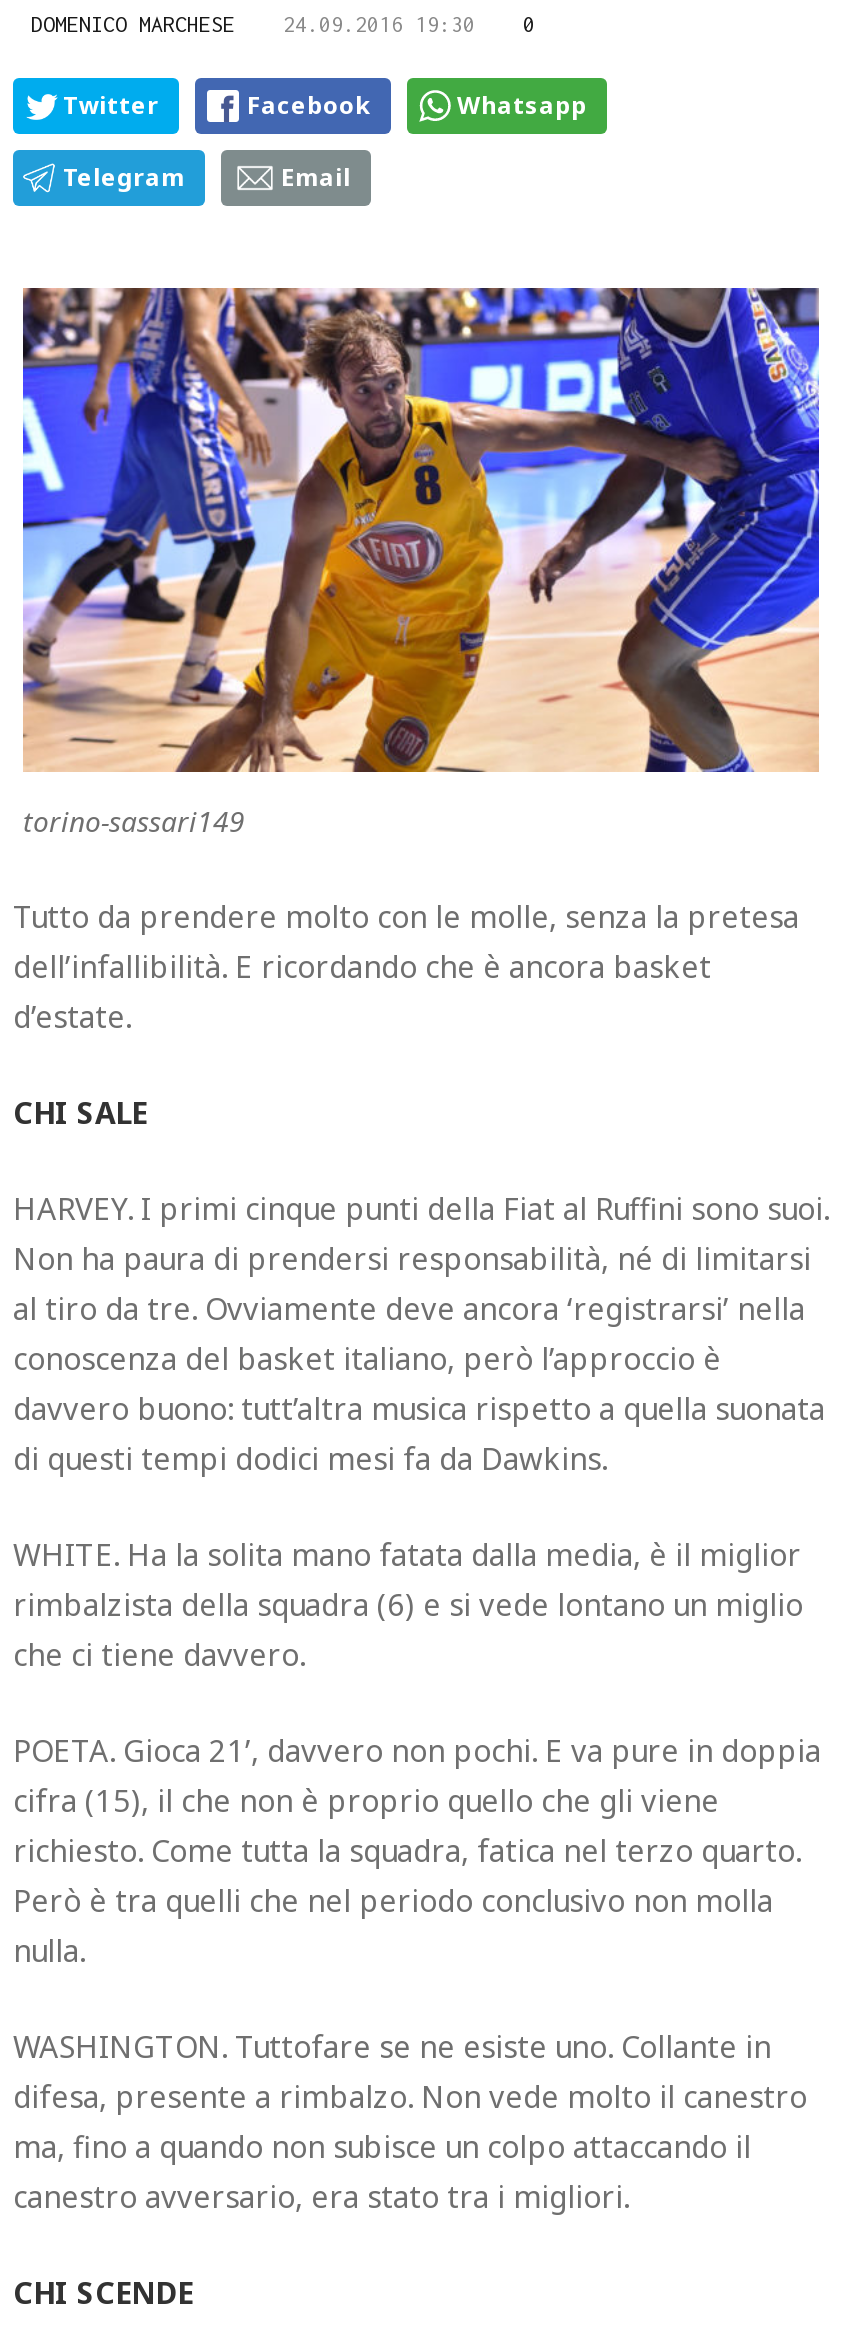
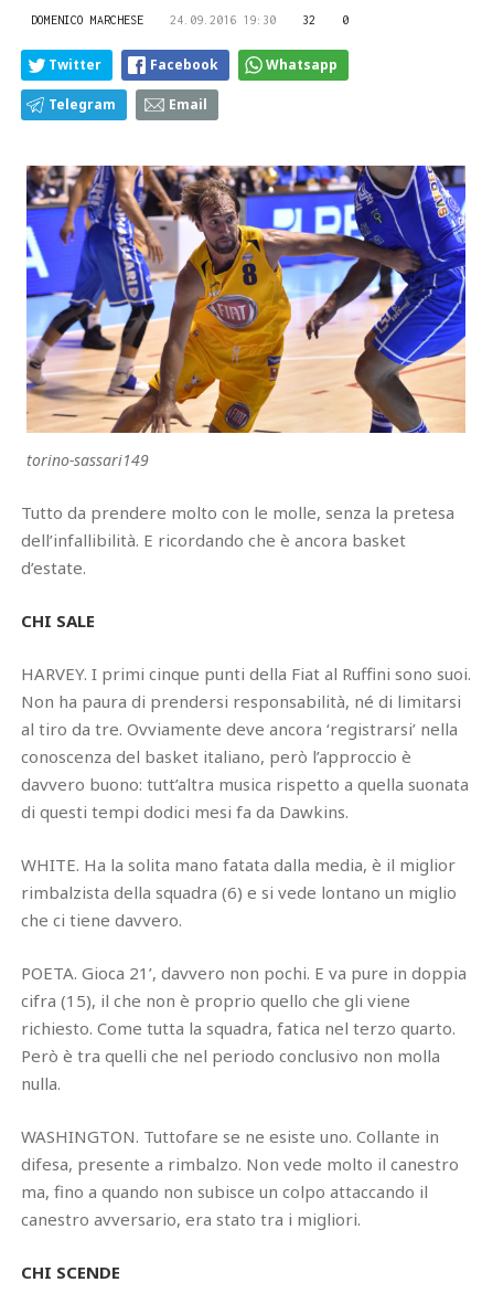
+ 32
